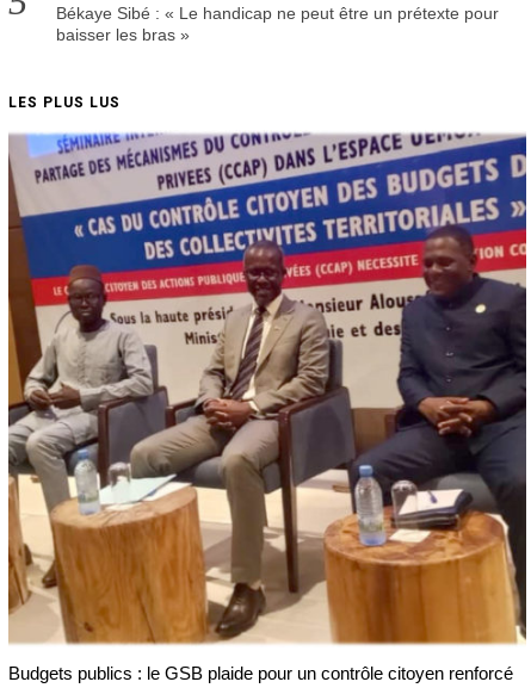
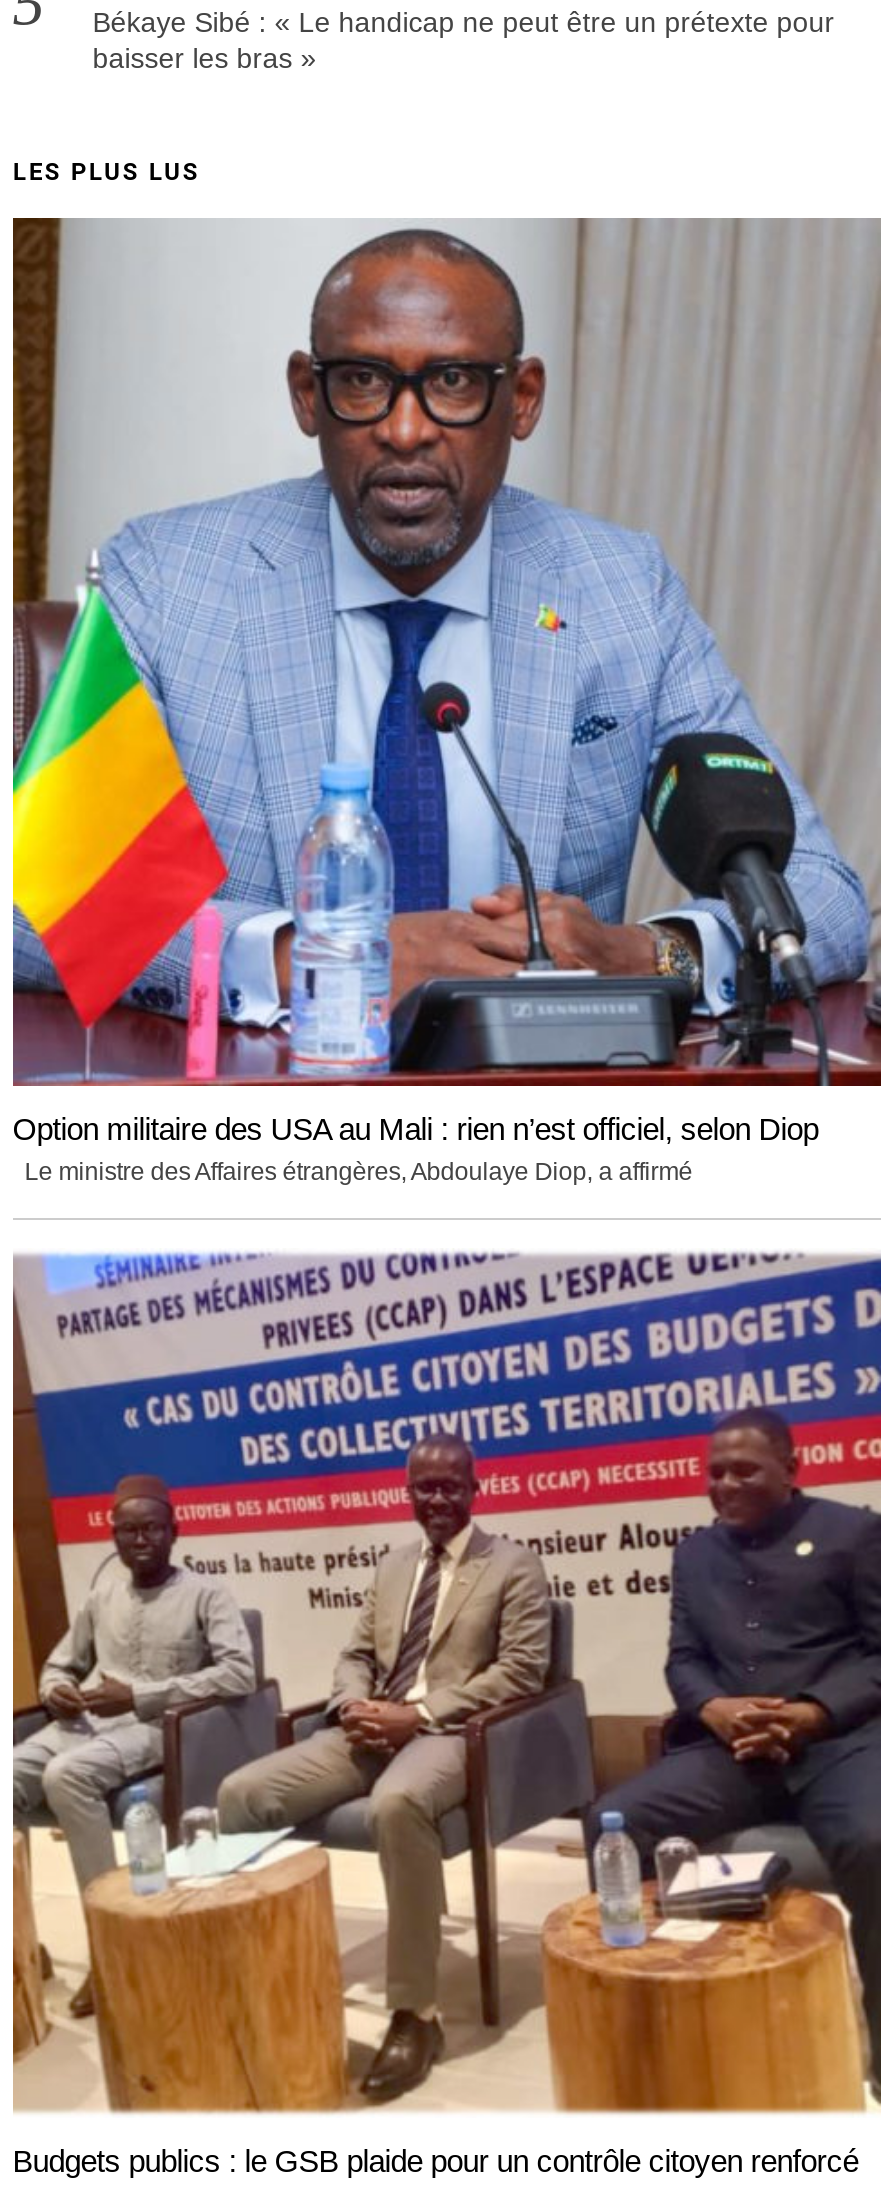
+ [image]
+ Option militaire des USA au Mali : rien n’est officiel, selon Diop
+ Le ministre des Affaires étrangères, Abdoulaye Diop, a affirmé
